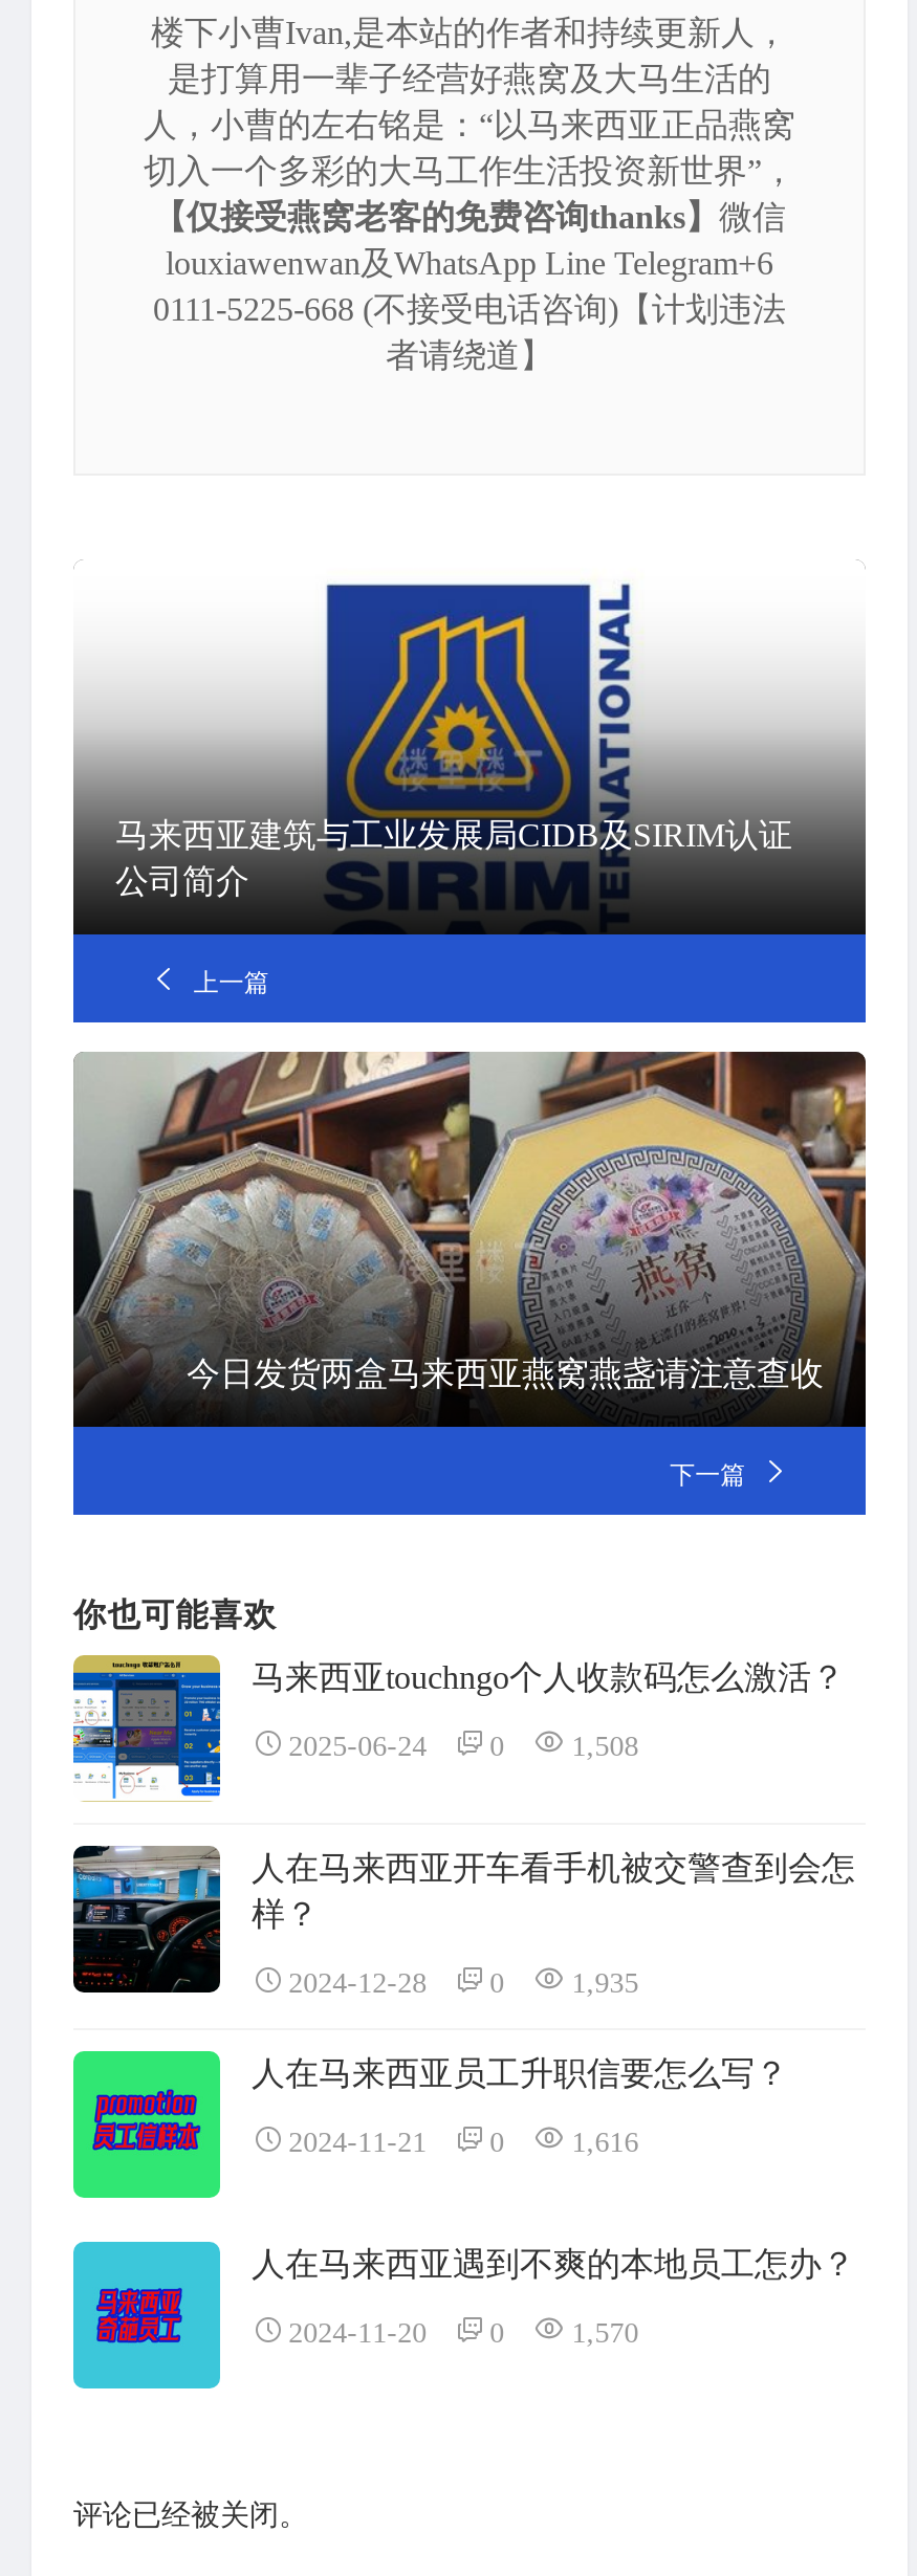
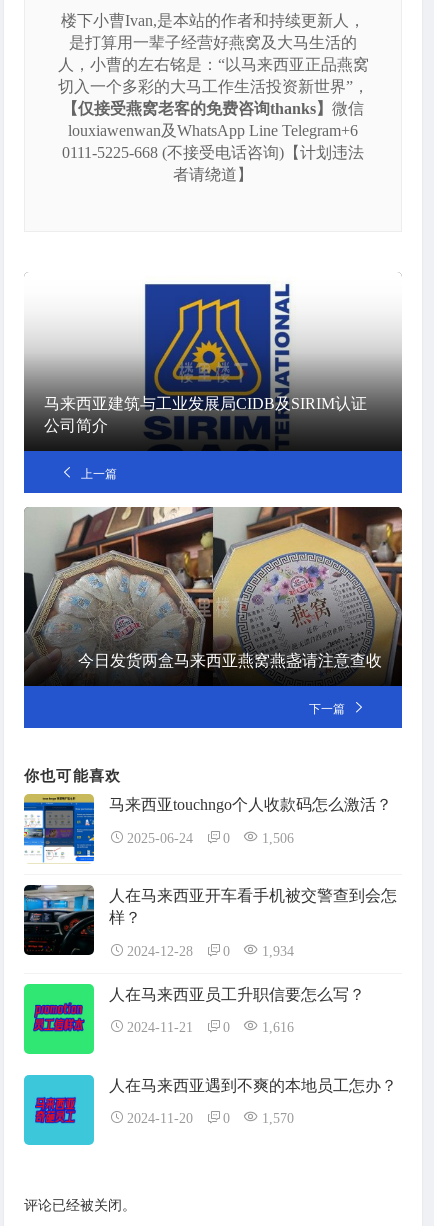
- 1,508
+ 1,506

- 1,935
+ 1,934
